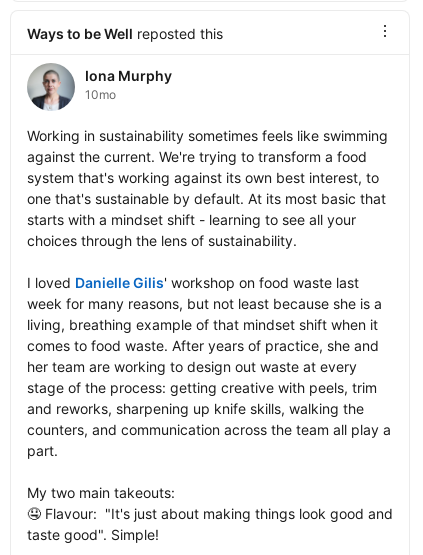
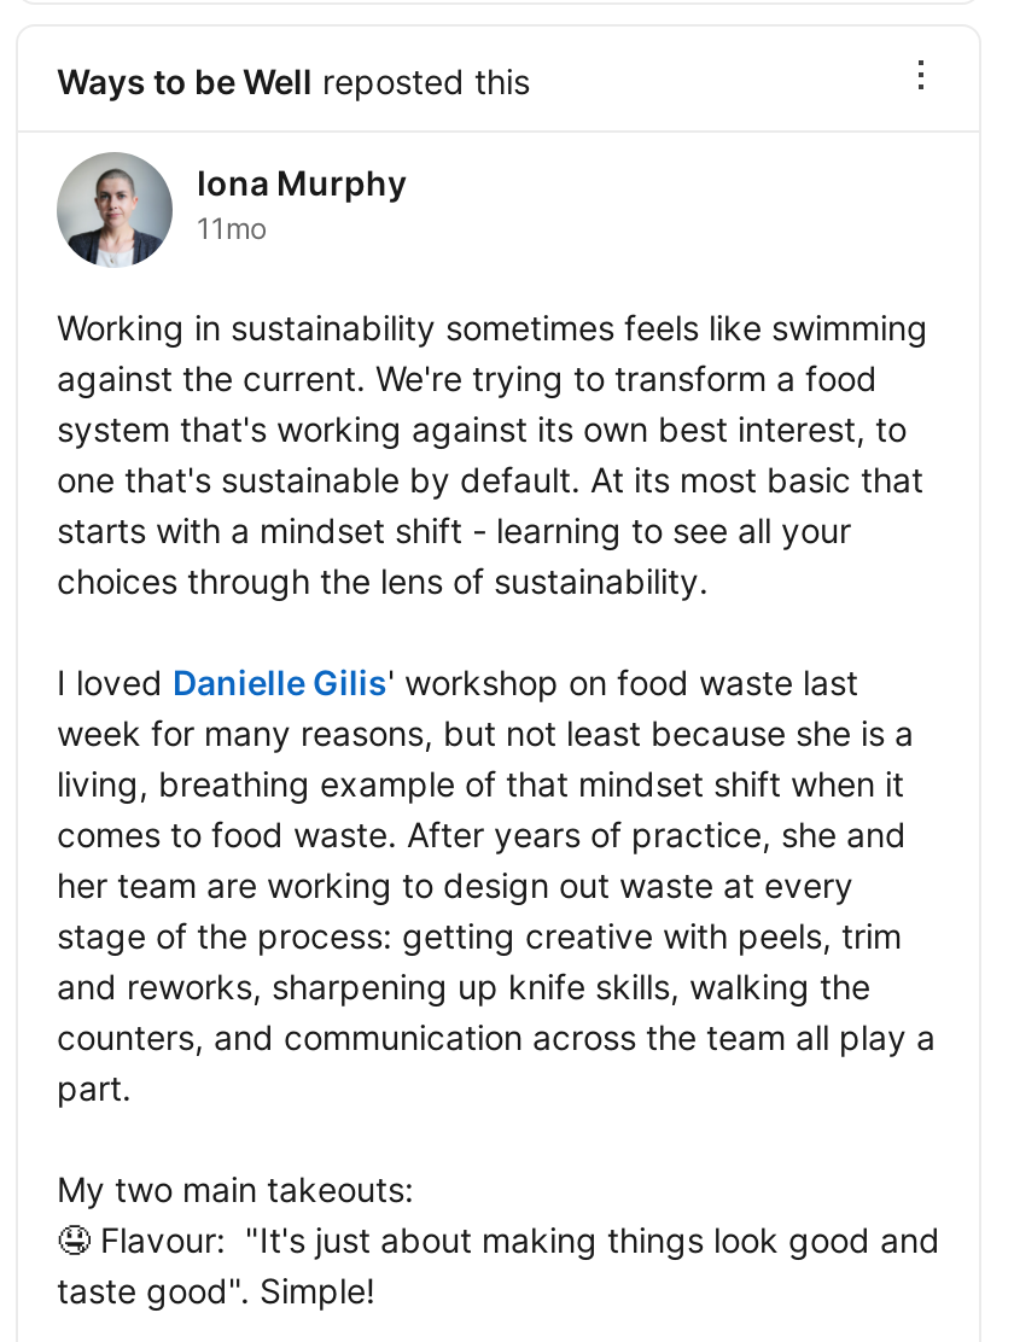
- 10mo
+ 11mo
